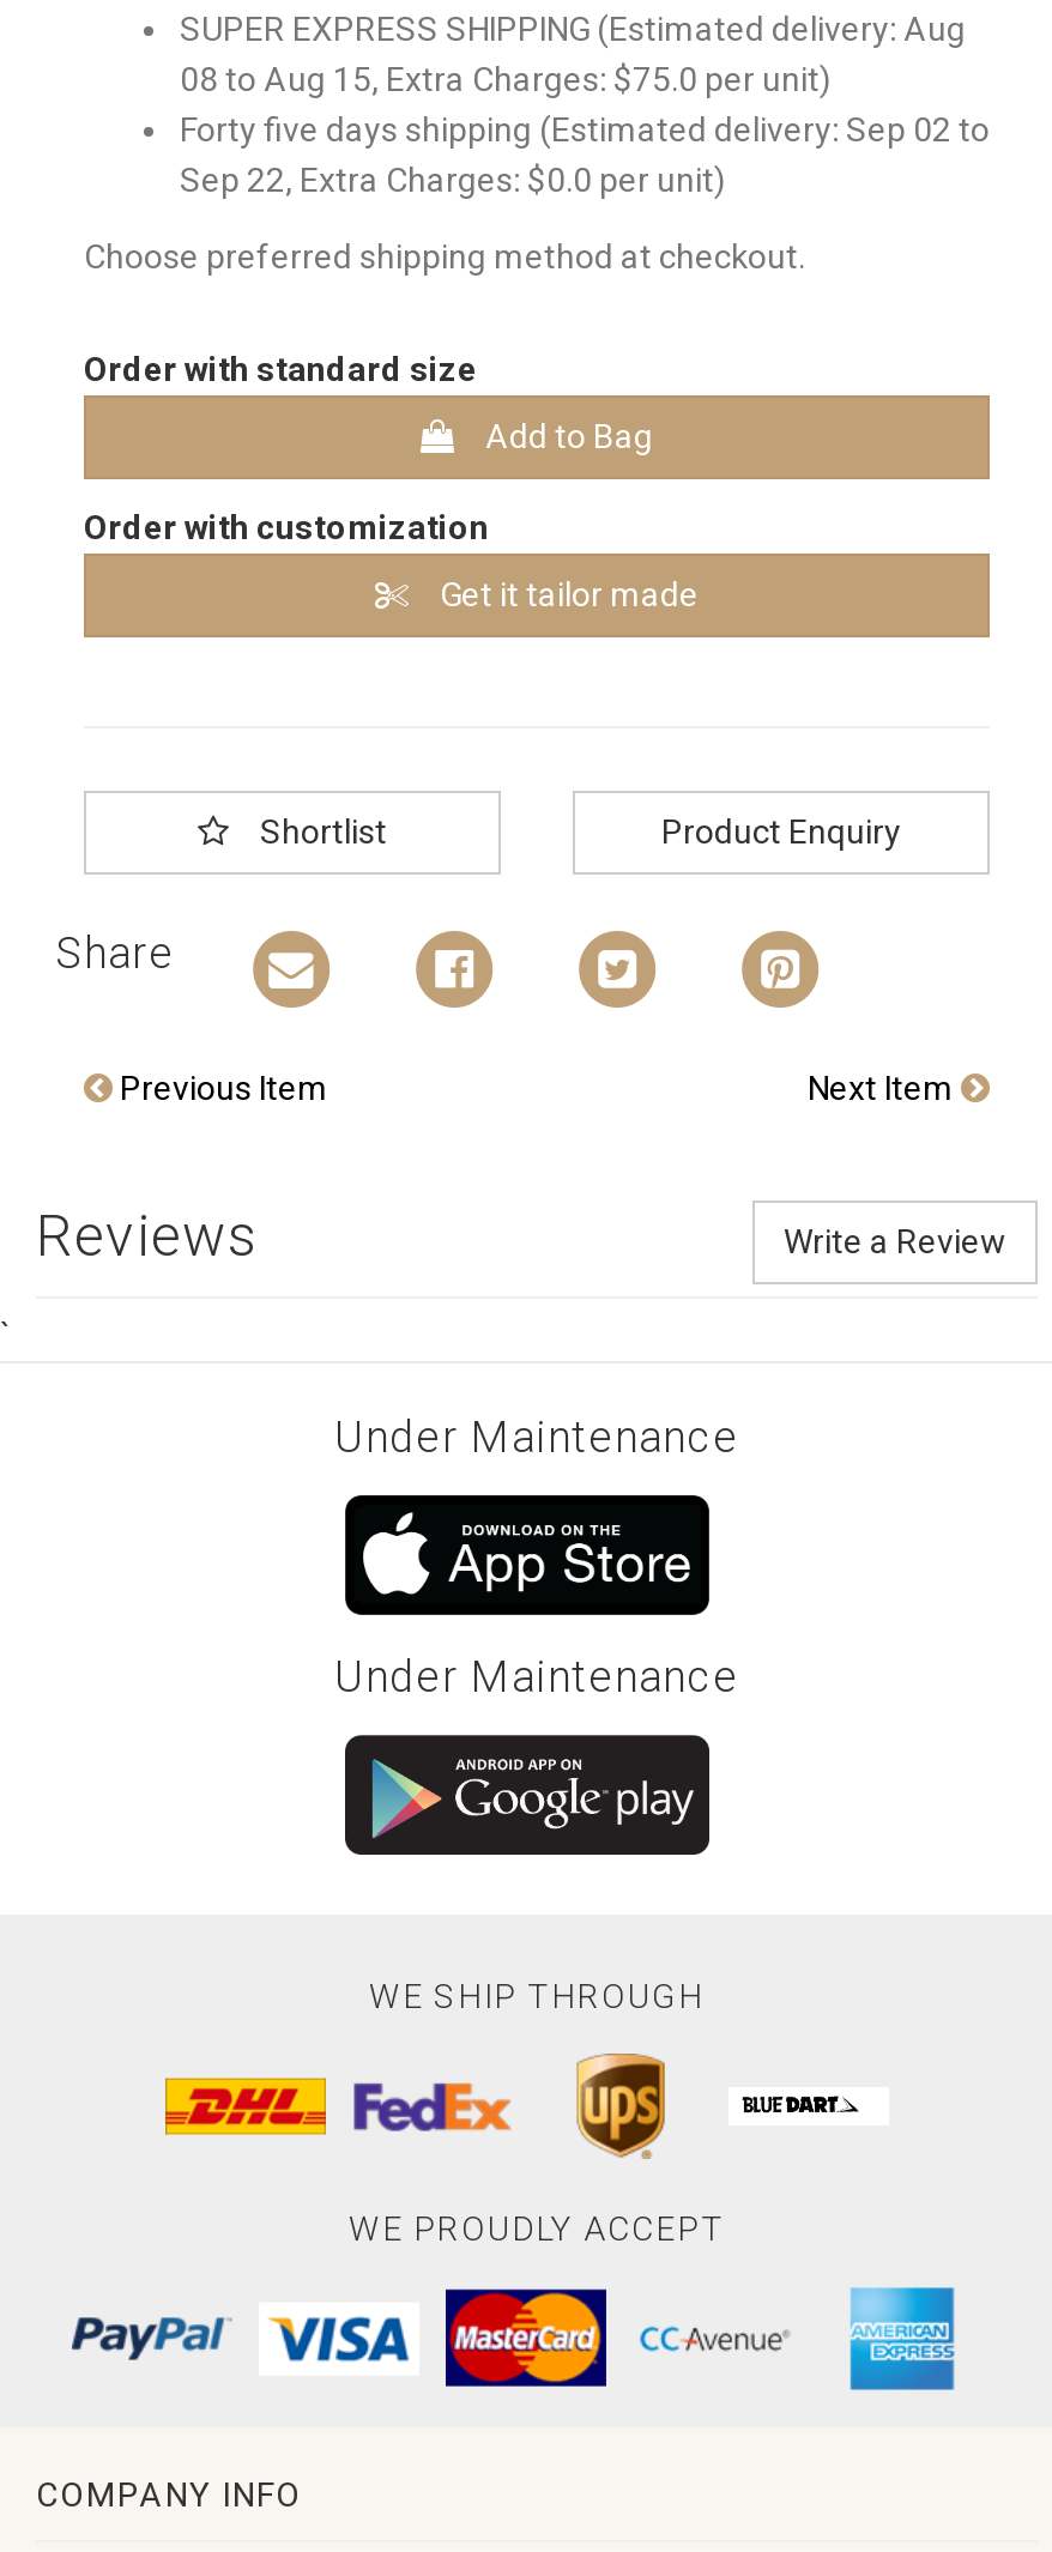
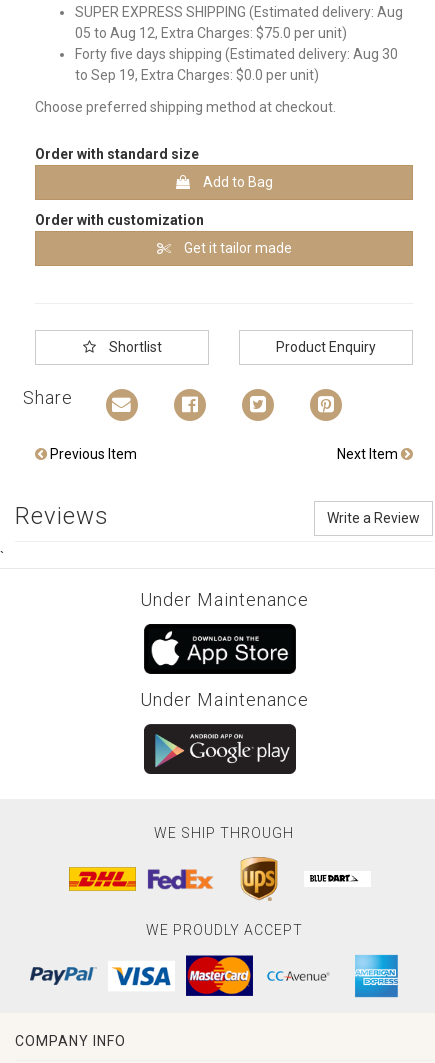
- 08 to Aug 15, Extra Charges: $75.0 per unit)
- Forty five days shipping (Estimated delivery: Sep 02 to
- Sep 22, Extra Charges: $0.0 per unit)
+ 05 to Aug 12, Extra Charges: $75.0 per unit)
+ Forty five days shipping (Estimated delivery: Aug 30
+ to Sep 19, Extra Charges: $0.0 per unit)
